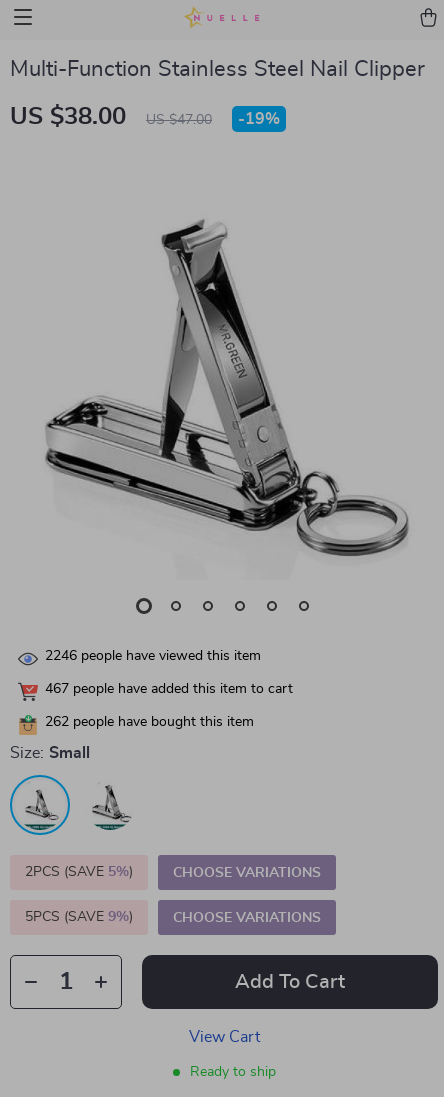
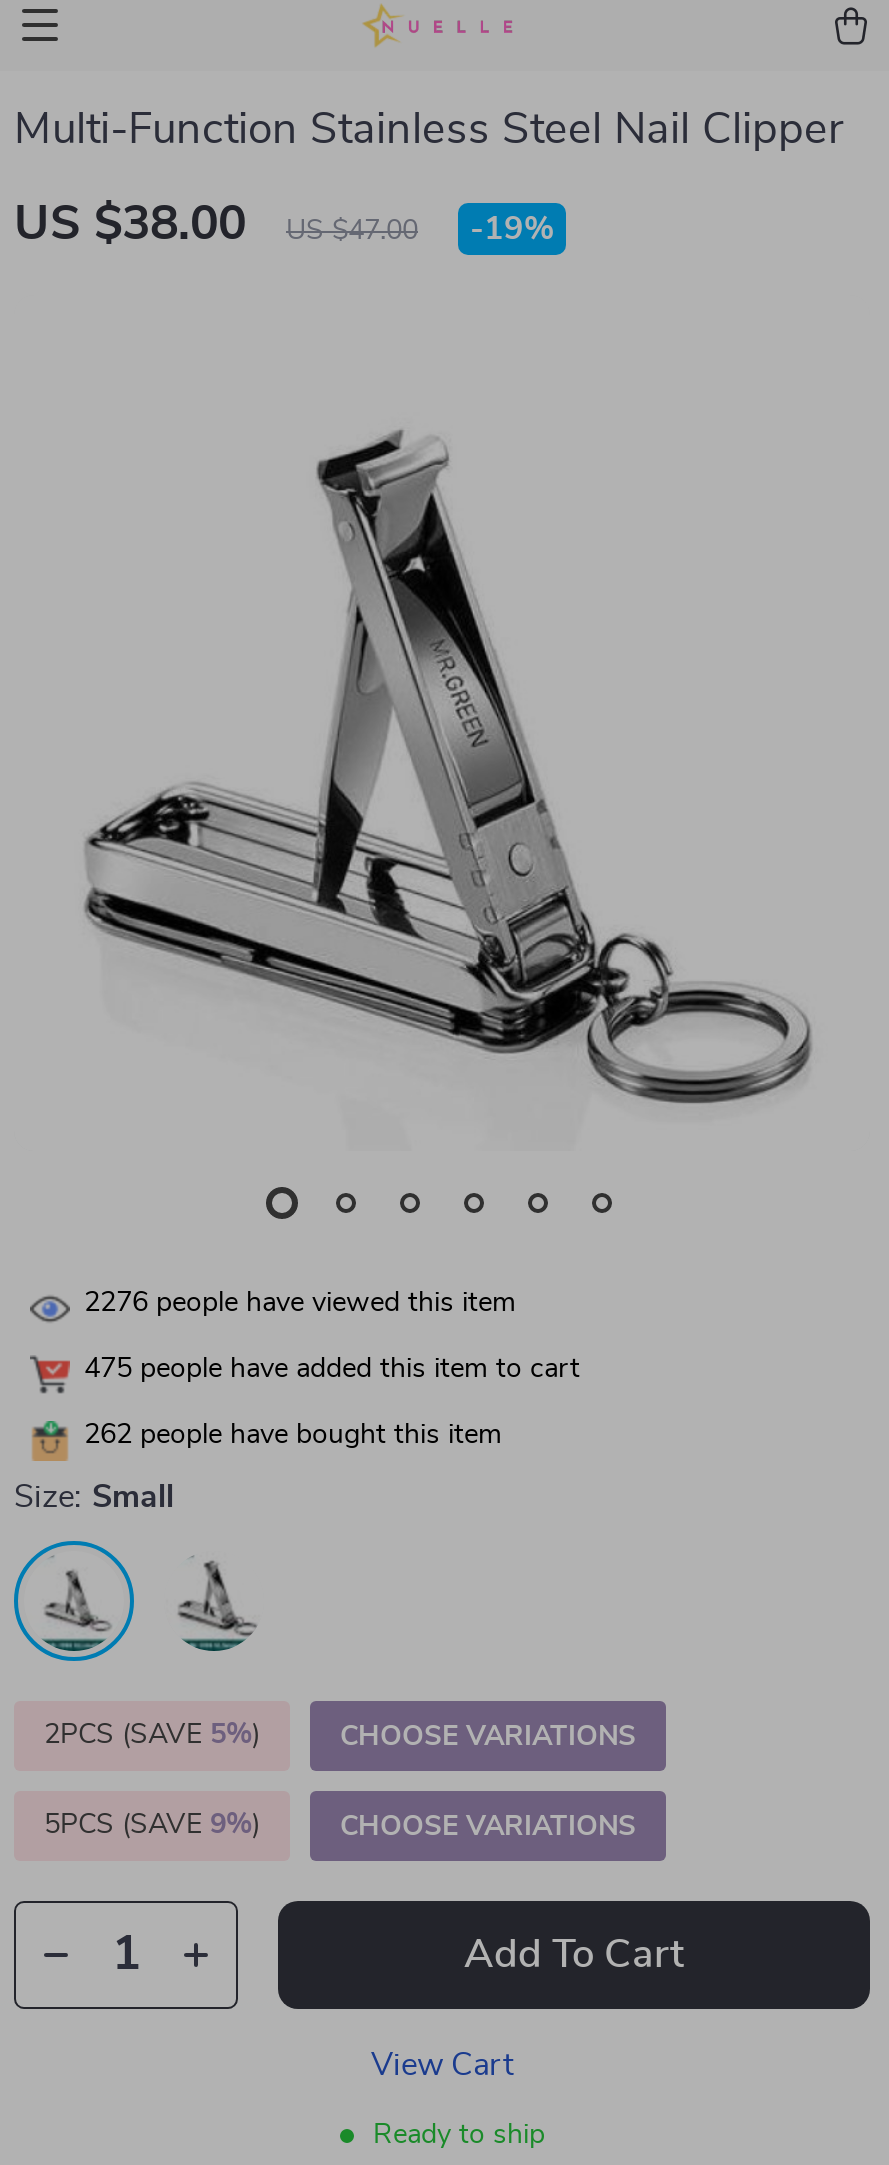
- 2246 people have viewed this item
+ 2276 people have viewed this item

- 467 people have added this item to cart
+ 475 people have added this item to cart
